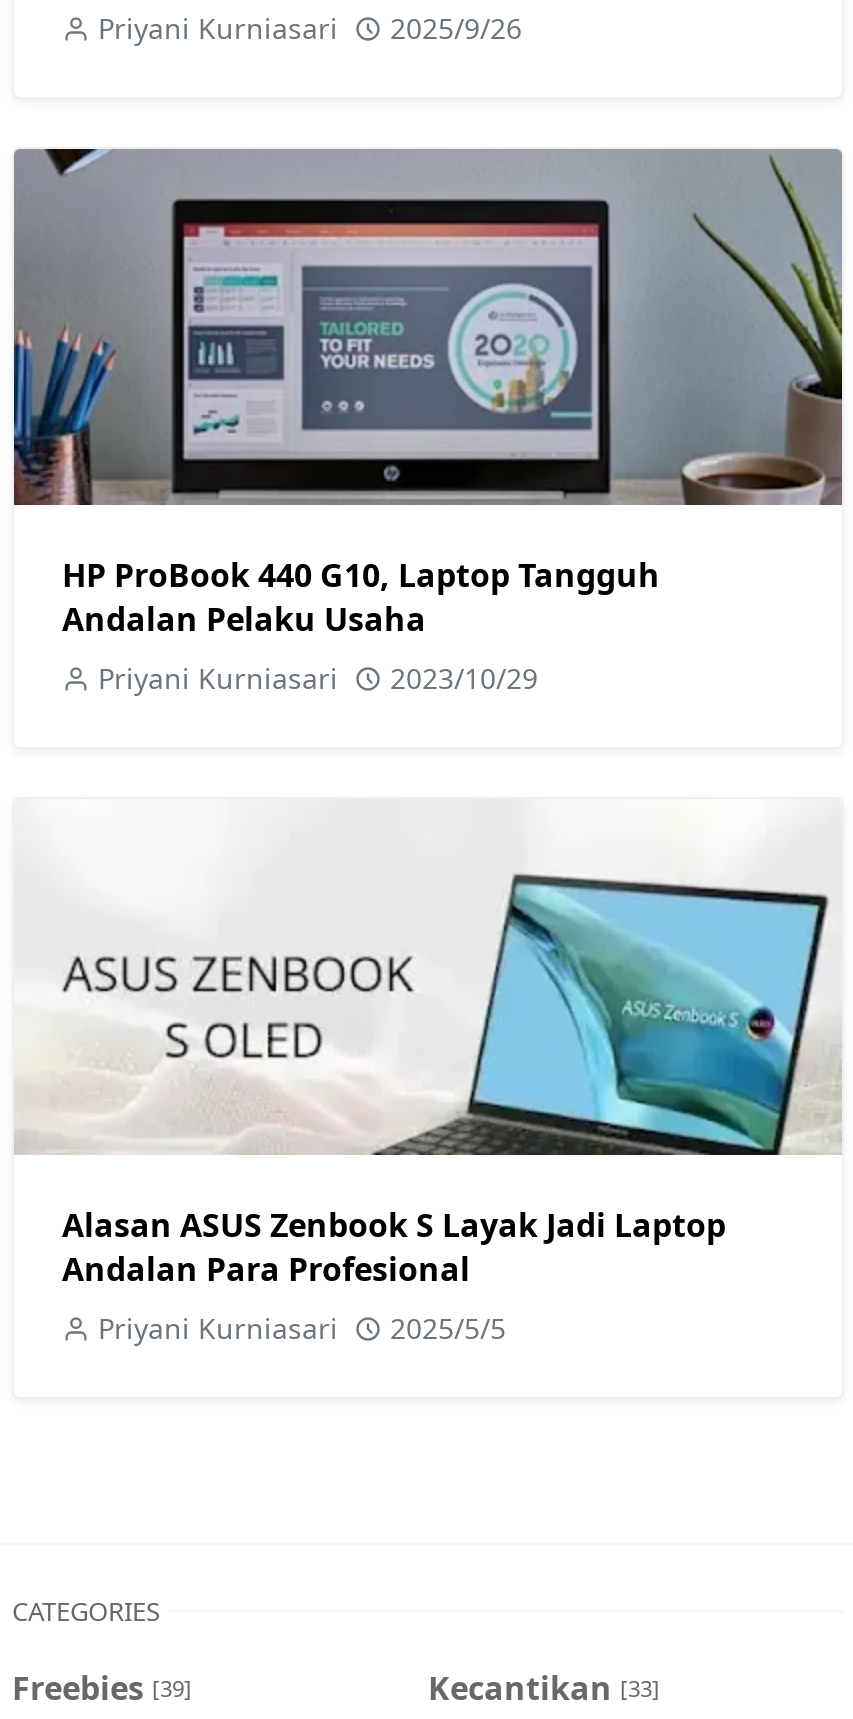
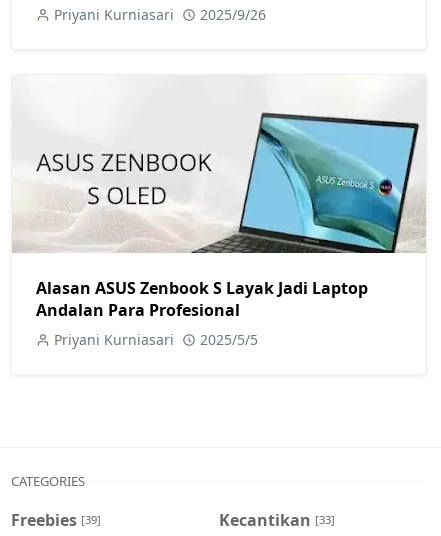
- [image]
- HP ProBook 440 G10, Laptop Tangguh
- Andalan Pelaku Usaha
- Priyani Kurniasari
- 2023/10/29
